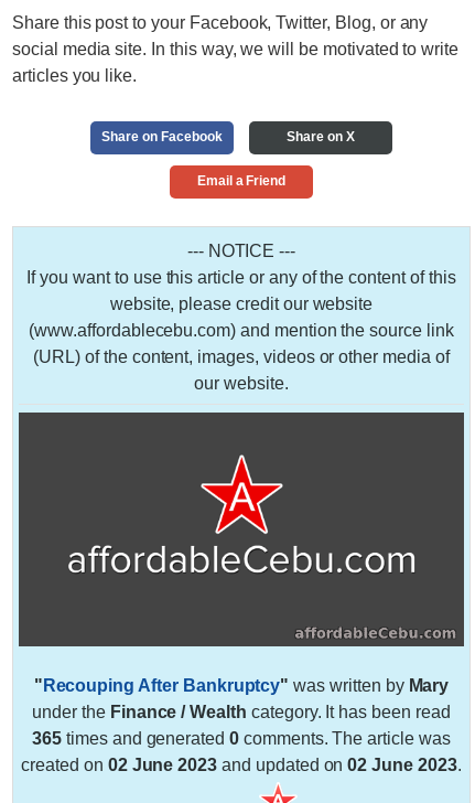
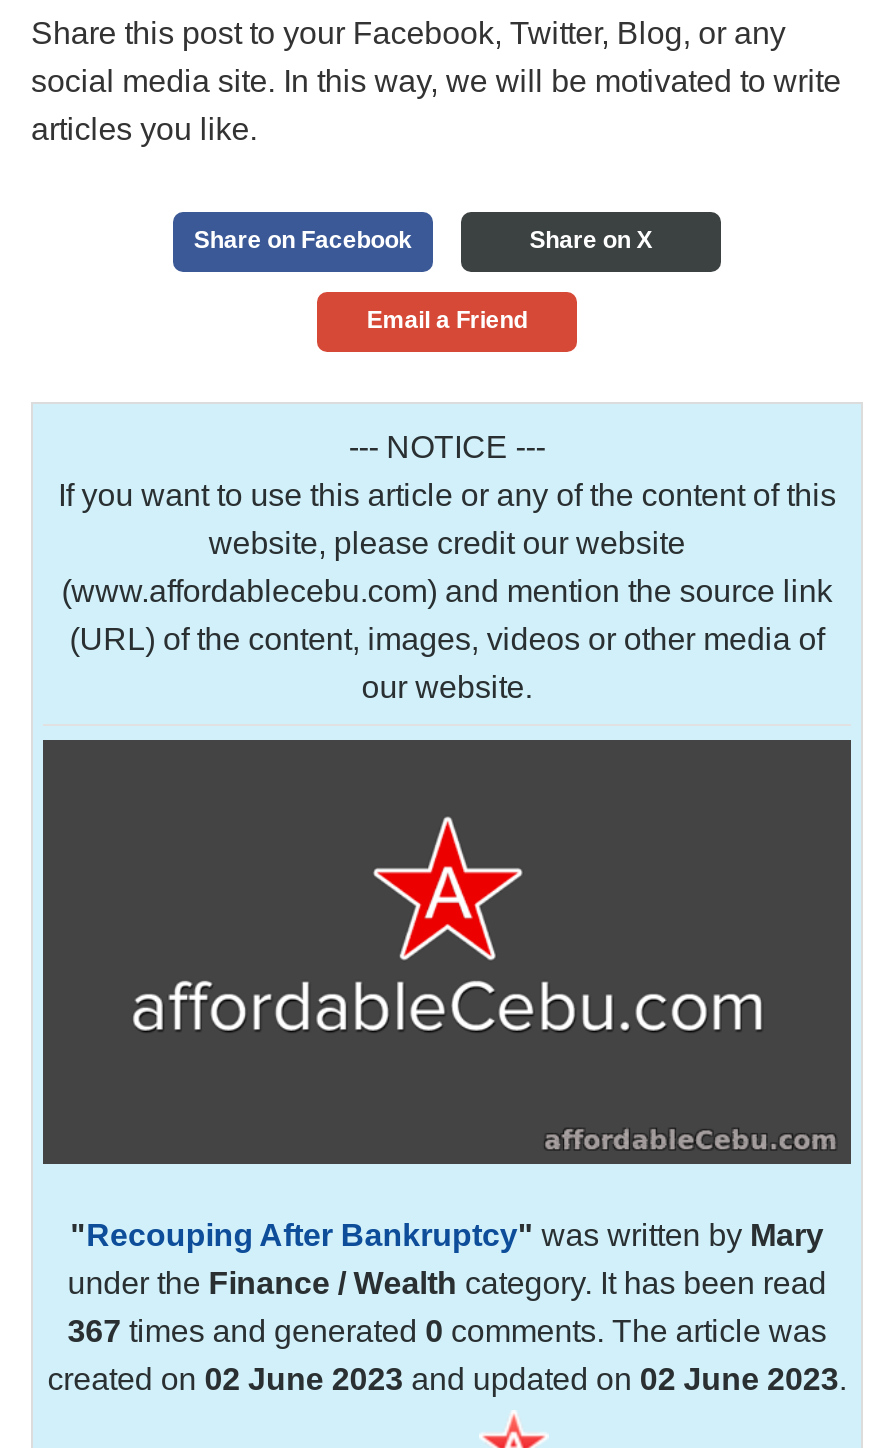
- 365 times and generated 0 comments. The article was
+ 367 times and generated 0 comments. The article was
